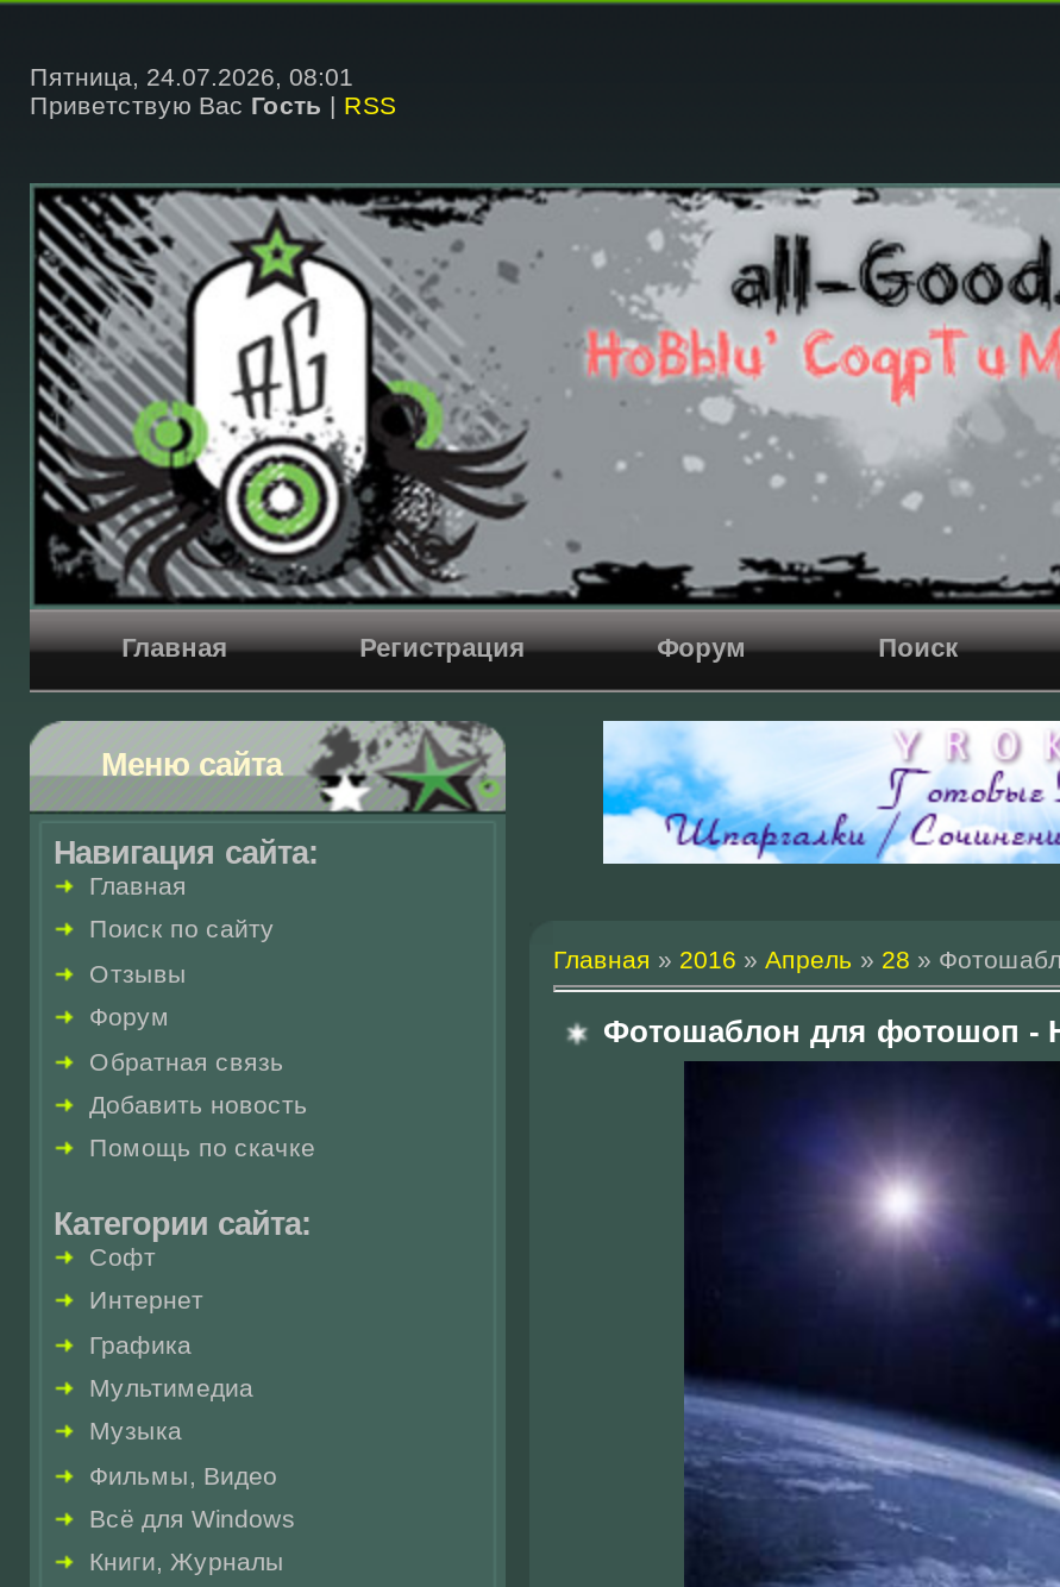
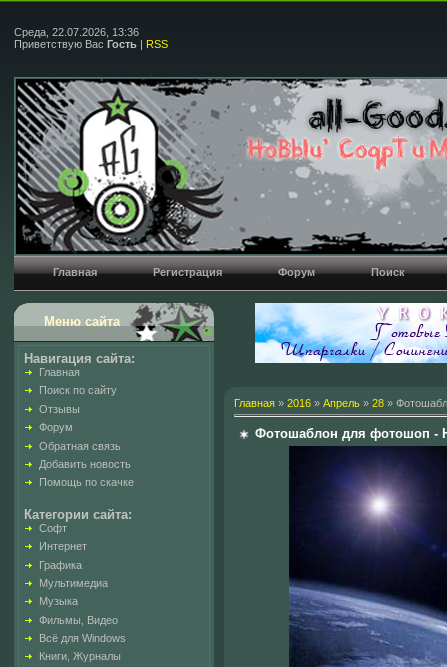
- Пятница, 24.07.2026, 08:01
+ Среда, 22.07.2026, 13:36
